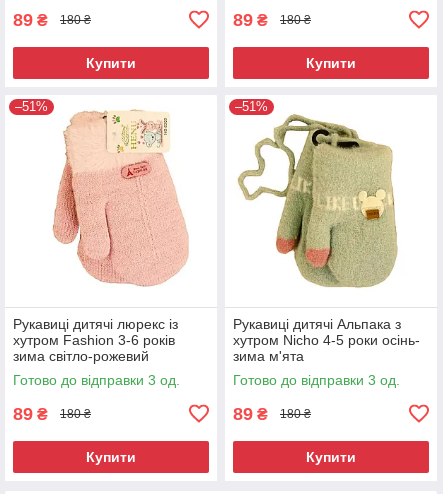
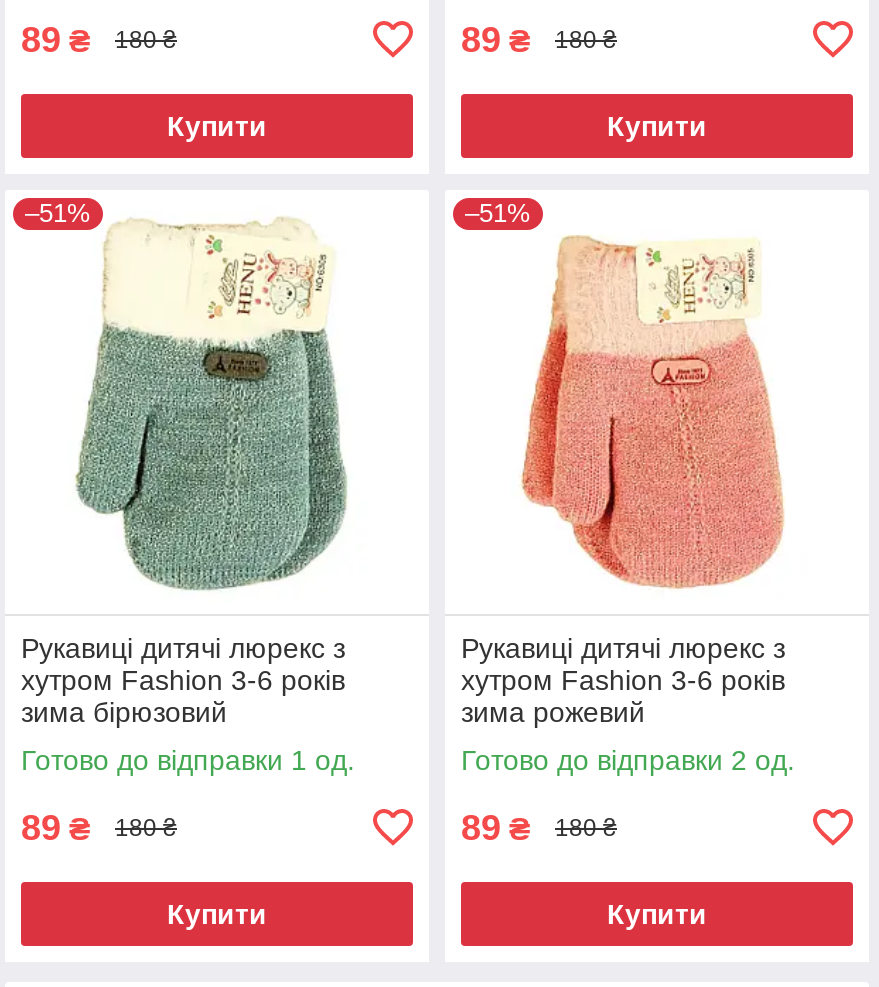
- [image]
- Рукавиці дитячі люрекс із
+ [image]
+ Рукавиці дитячі люрекс з

- [image]
- Рукавиці дитячі Альпака з
- хутром Nicho 4-5 роки осінь-
- зима м'ята
+ [image]
+ Рукавиці дитячі люрекс з
+ хутром Fashion 3-6 років
+ зима рожевий

- зима світло-рожевий
+ зима бірюзовий

- Готово до відправки 3 од.
+ Готово до відправки 1 од.

- Готово до відправки 3 од.
+ Готово до відправки 2 од.
